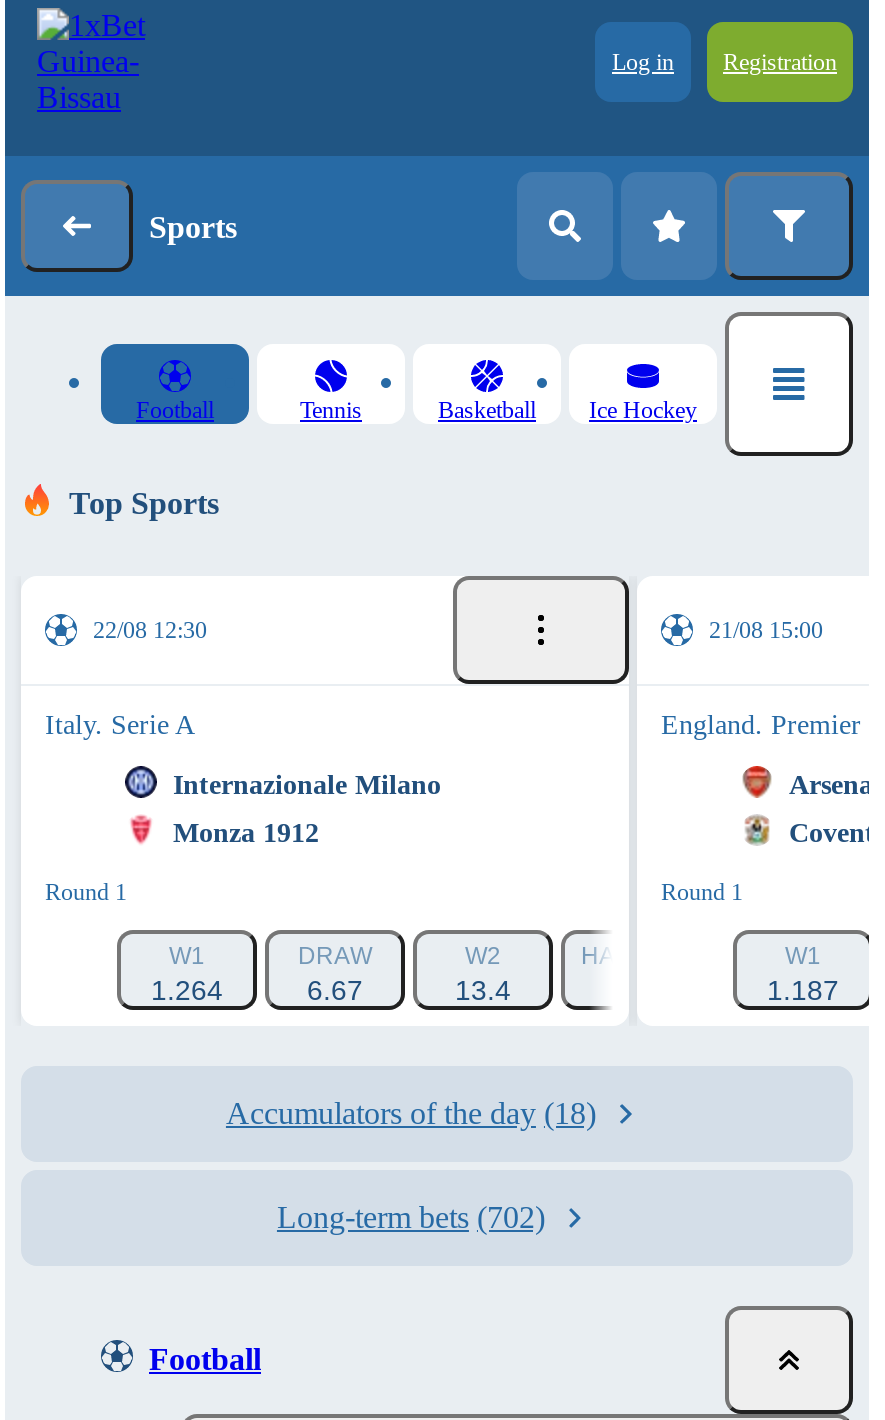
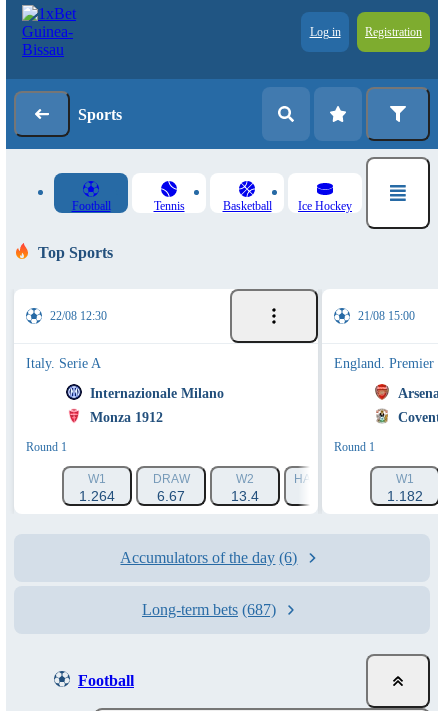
- 1.187
+ 1.182

- Accumulators of the day (18)
+ Accumulators of the day (6)

- Long-term bets (702)
+ Long-term bets (687)
